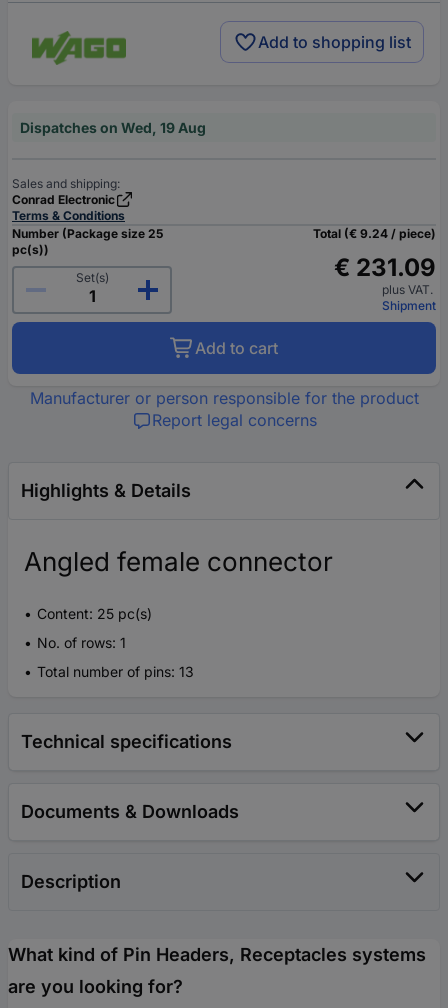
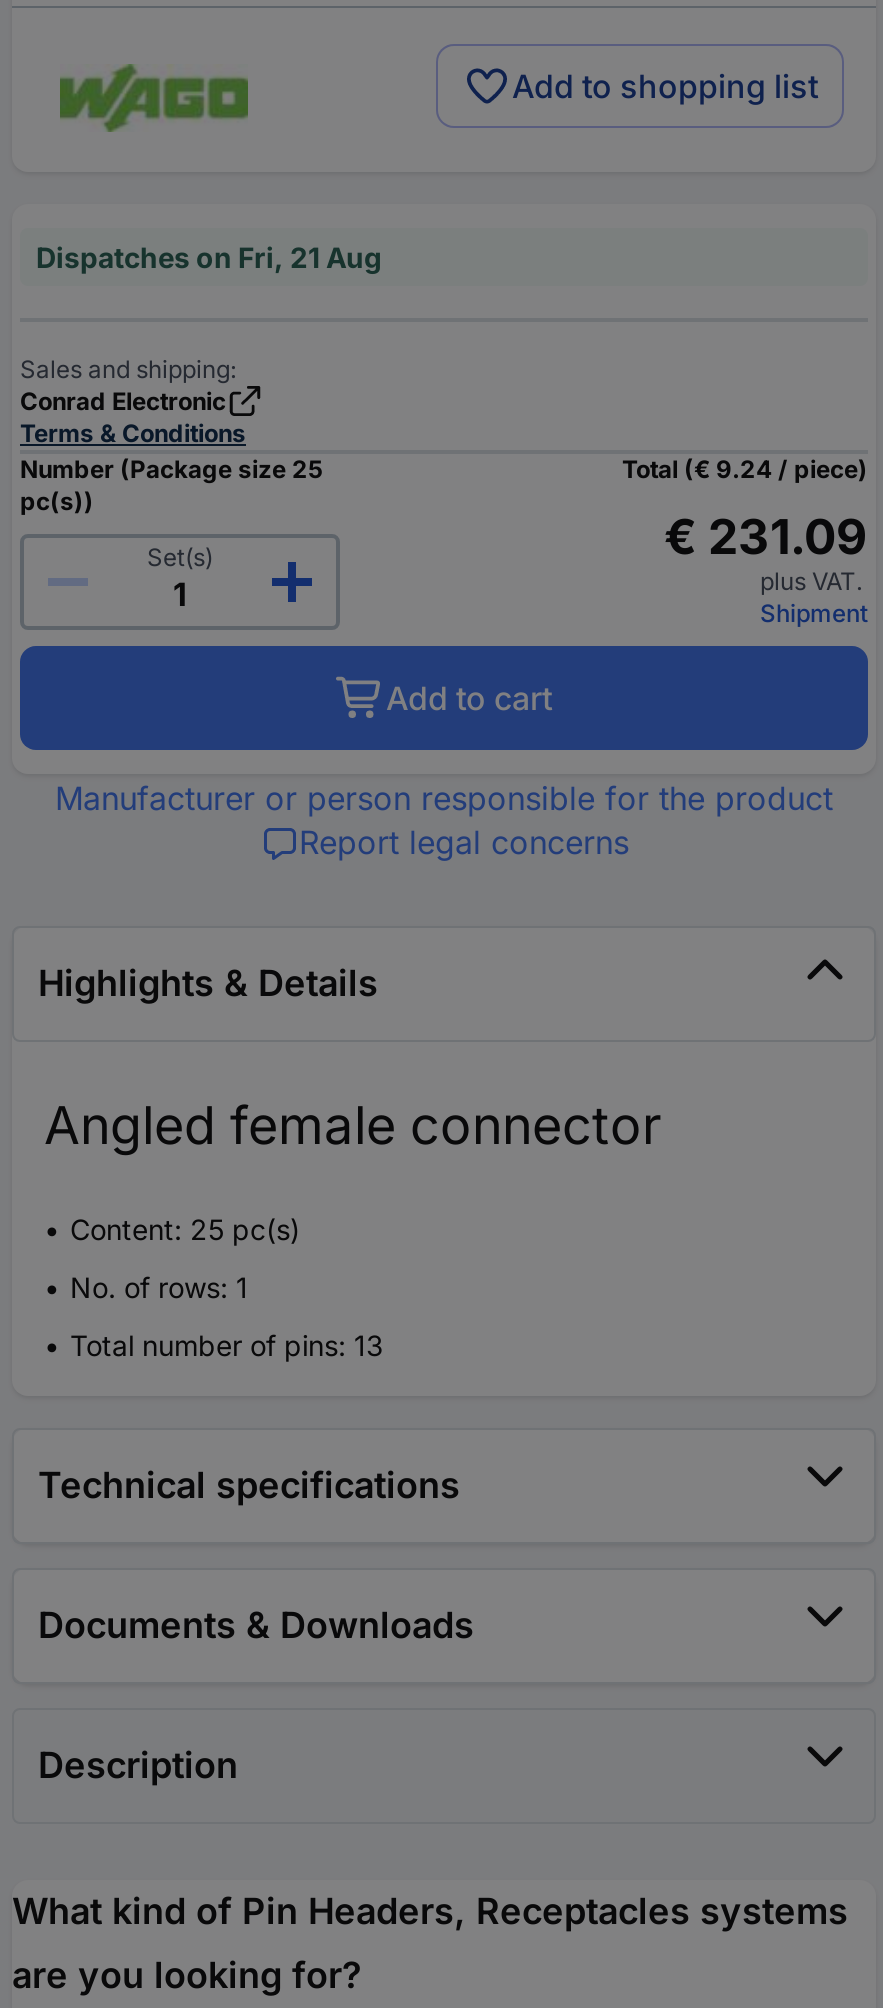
- Dispatches on Wed, 19 Aug
+ Dispatches on Fri, 21 Aug
